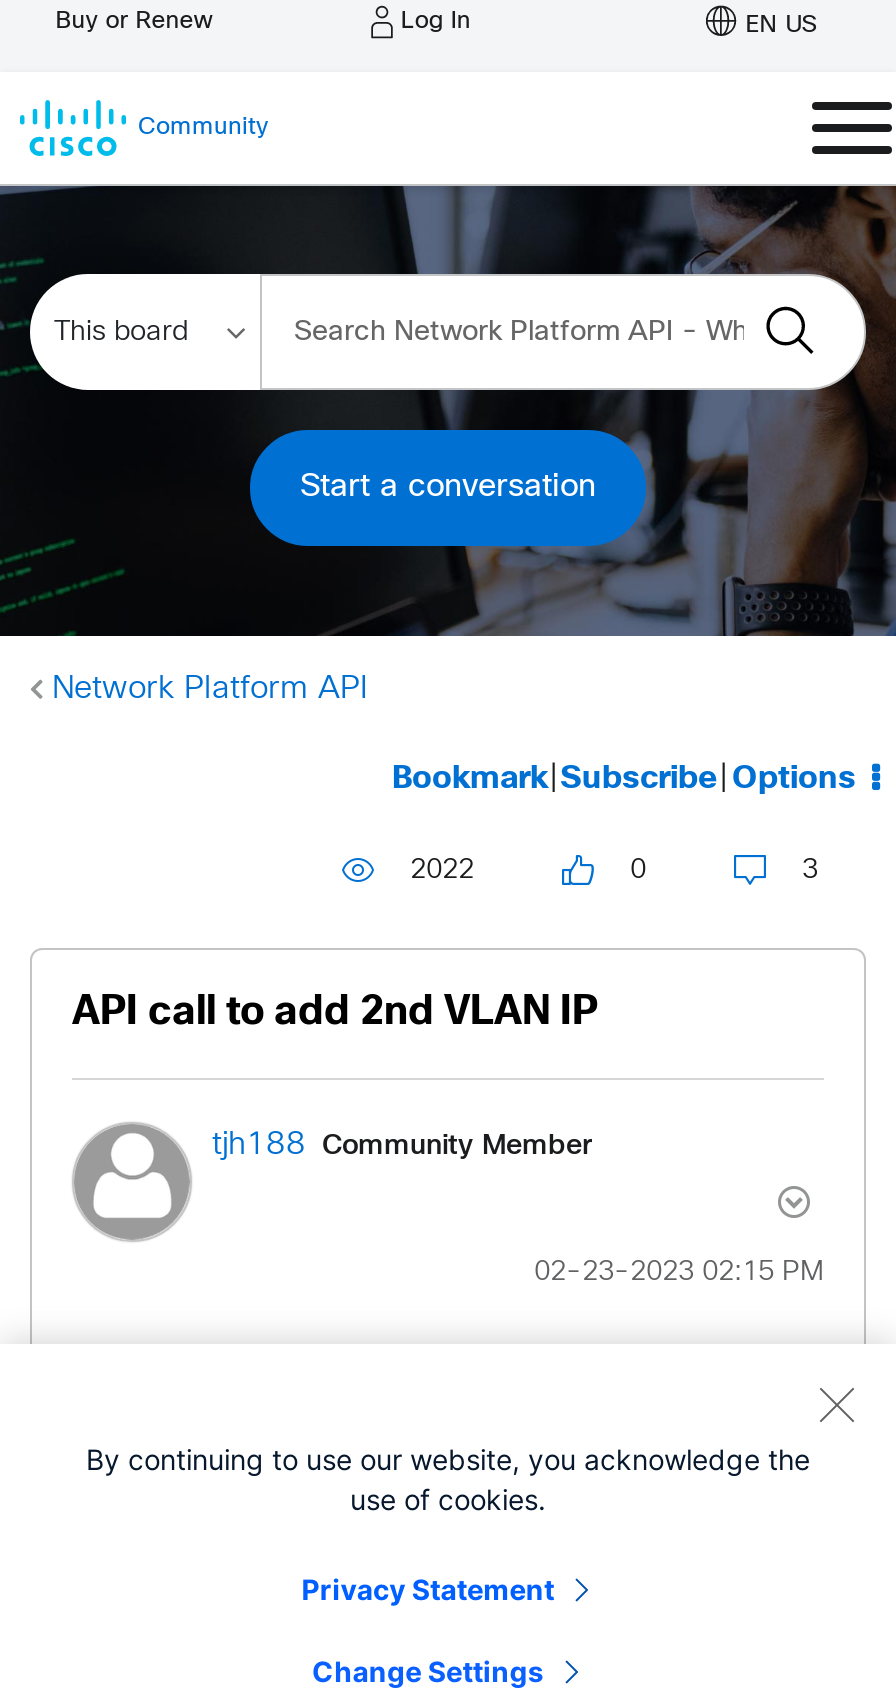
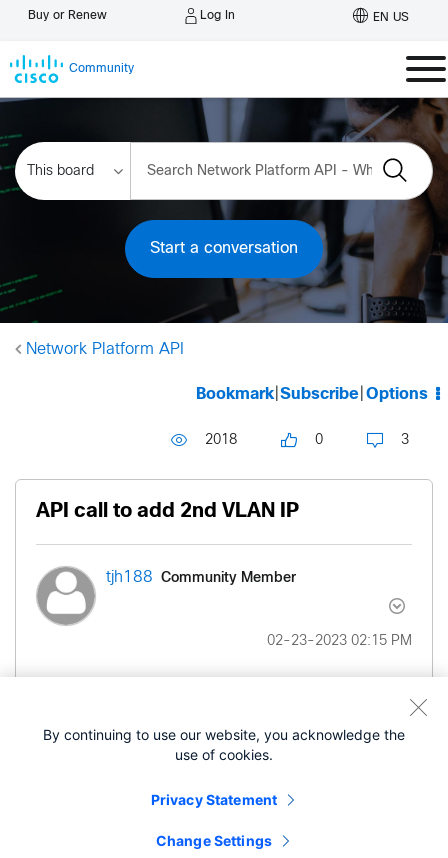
- 2022
+ 2018
